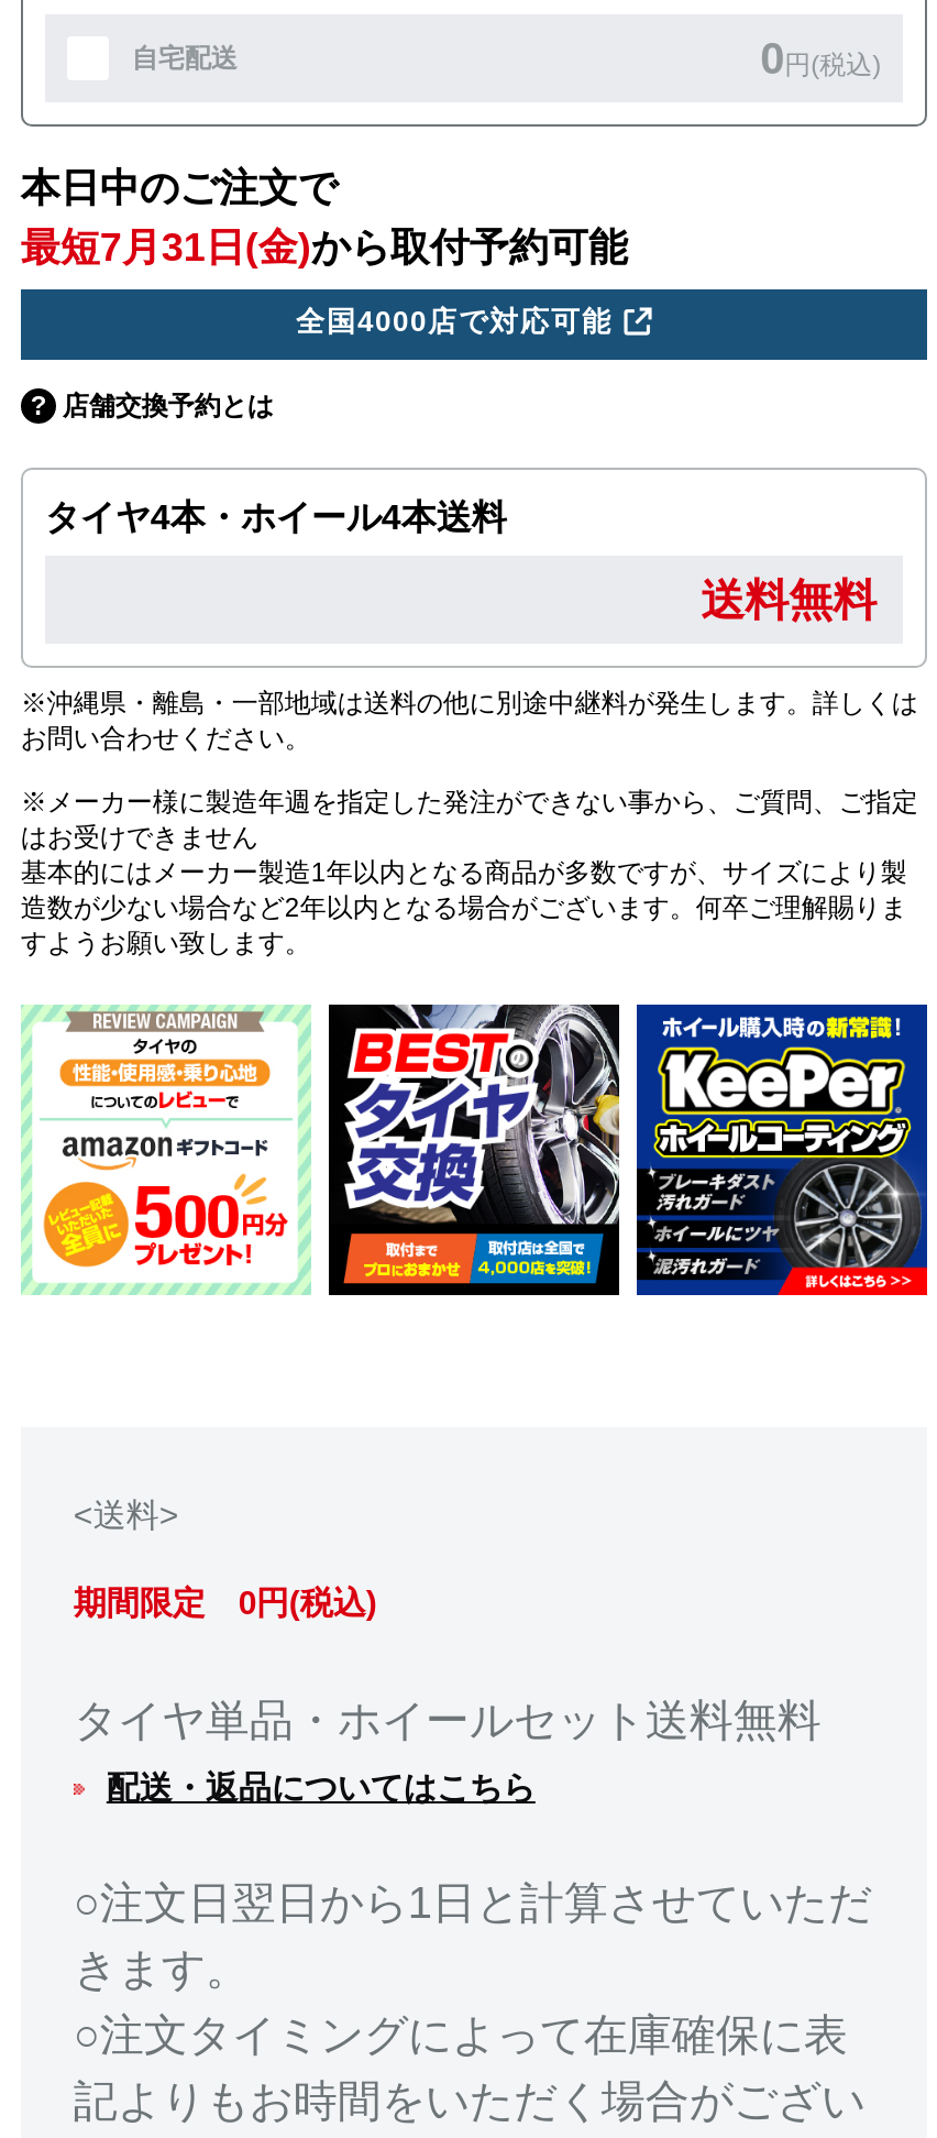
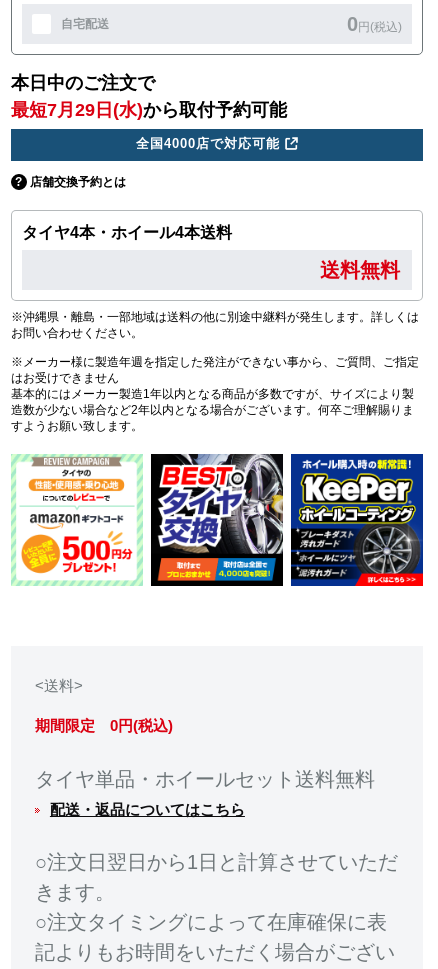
- 最短7月31日(金)から取付予約可能
+ 最短7月29日(水)から取付予約可能
